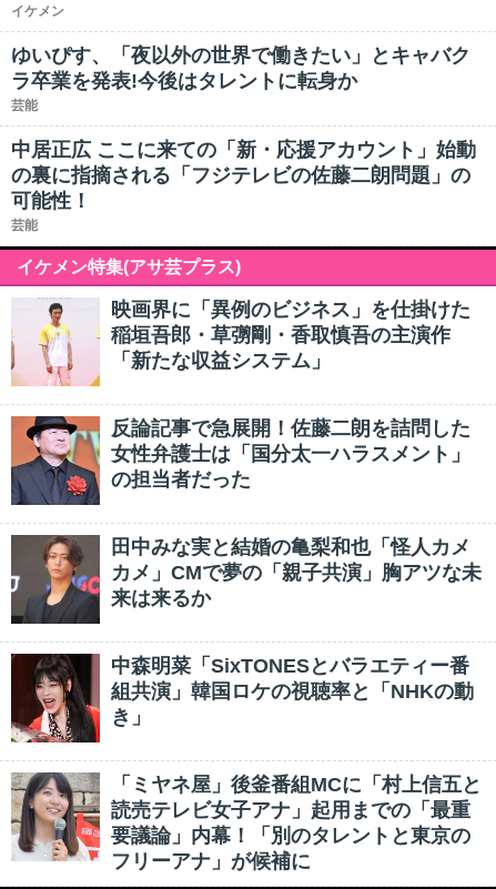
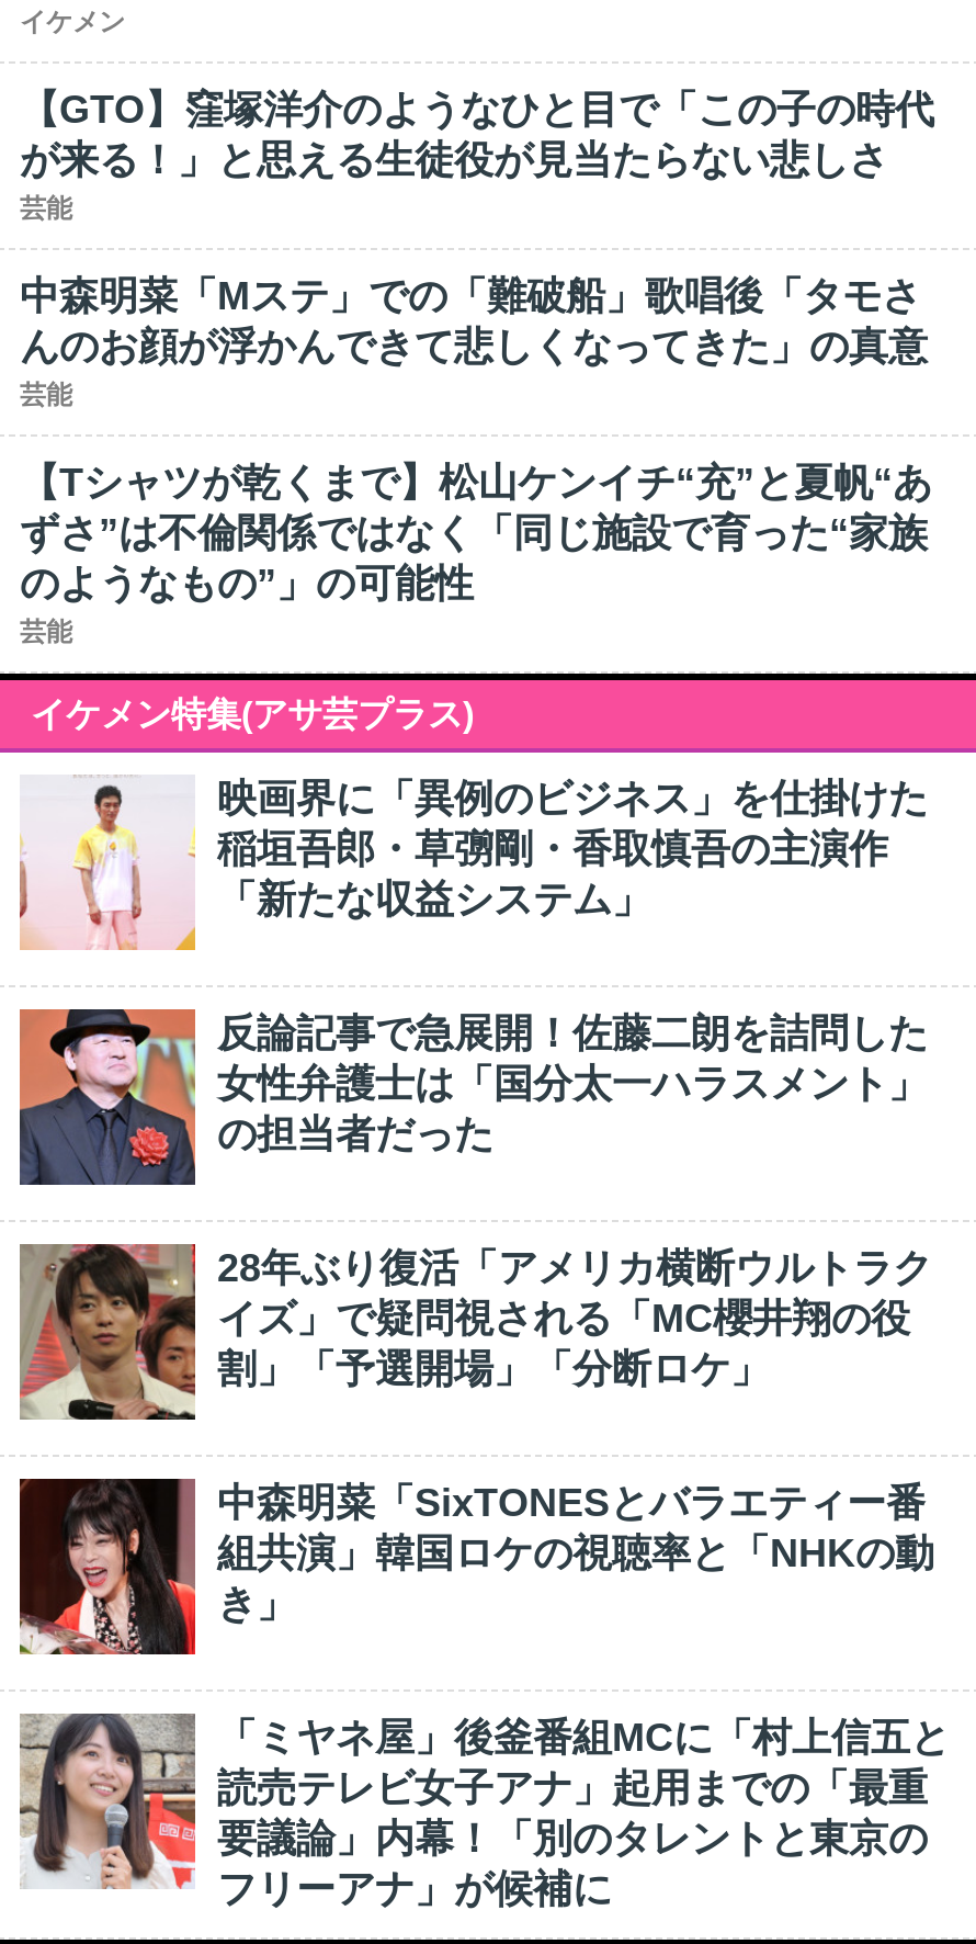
- ゆいぴす、「夜以外の世界で働きたい」とキャバク
- ラ卒業を発表!今後はタレントに転身か
+ 【GTO】窪塚洋介のようなひと目で「この子の時代
+ が来る！」と思える生徒役が見当たらない悲しさ

- 中居正広 ここに来ての「新・応援アカウント」始動
- の裏に指摘される「フジテレビの佐藤二朗問題」の
- 可能性！
+ 中森明菜「Mステ」での「難破船」歌唱後「タモさ
+ んのお顔が浮かんできて悲しくなってきた」の真意
+ 芸能
+ 【Tシャツが乾くまで】松山ケンイチ“充”と夏帆“あ
+ ずさ”は不倫関係ではなく「同じ施設で育った“家族
+ のようなもの”」の可能性

- [image]
- 田中みな実と結婚の亀梨和也「怪人カメ
- カメ」CMで夢の「親子共演」胸アツな未
- 来は来るか
+ [image]
+ 28年ぶり復活「アメリカ横断ウルトラク
+ イズ」で疑問視される「MC櫻井翔の役
+ 割」「予選開場」「分断ロケ」
